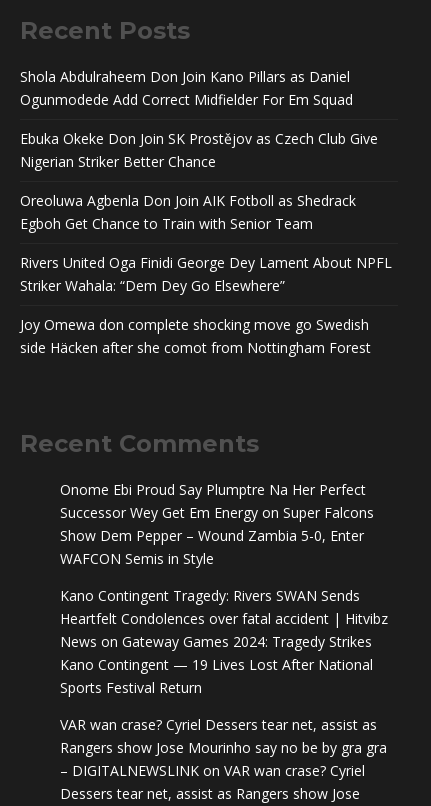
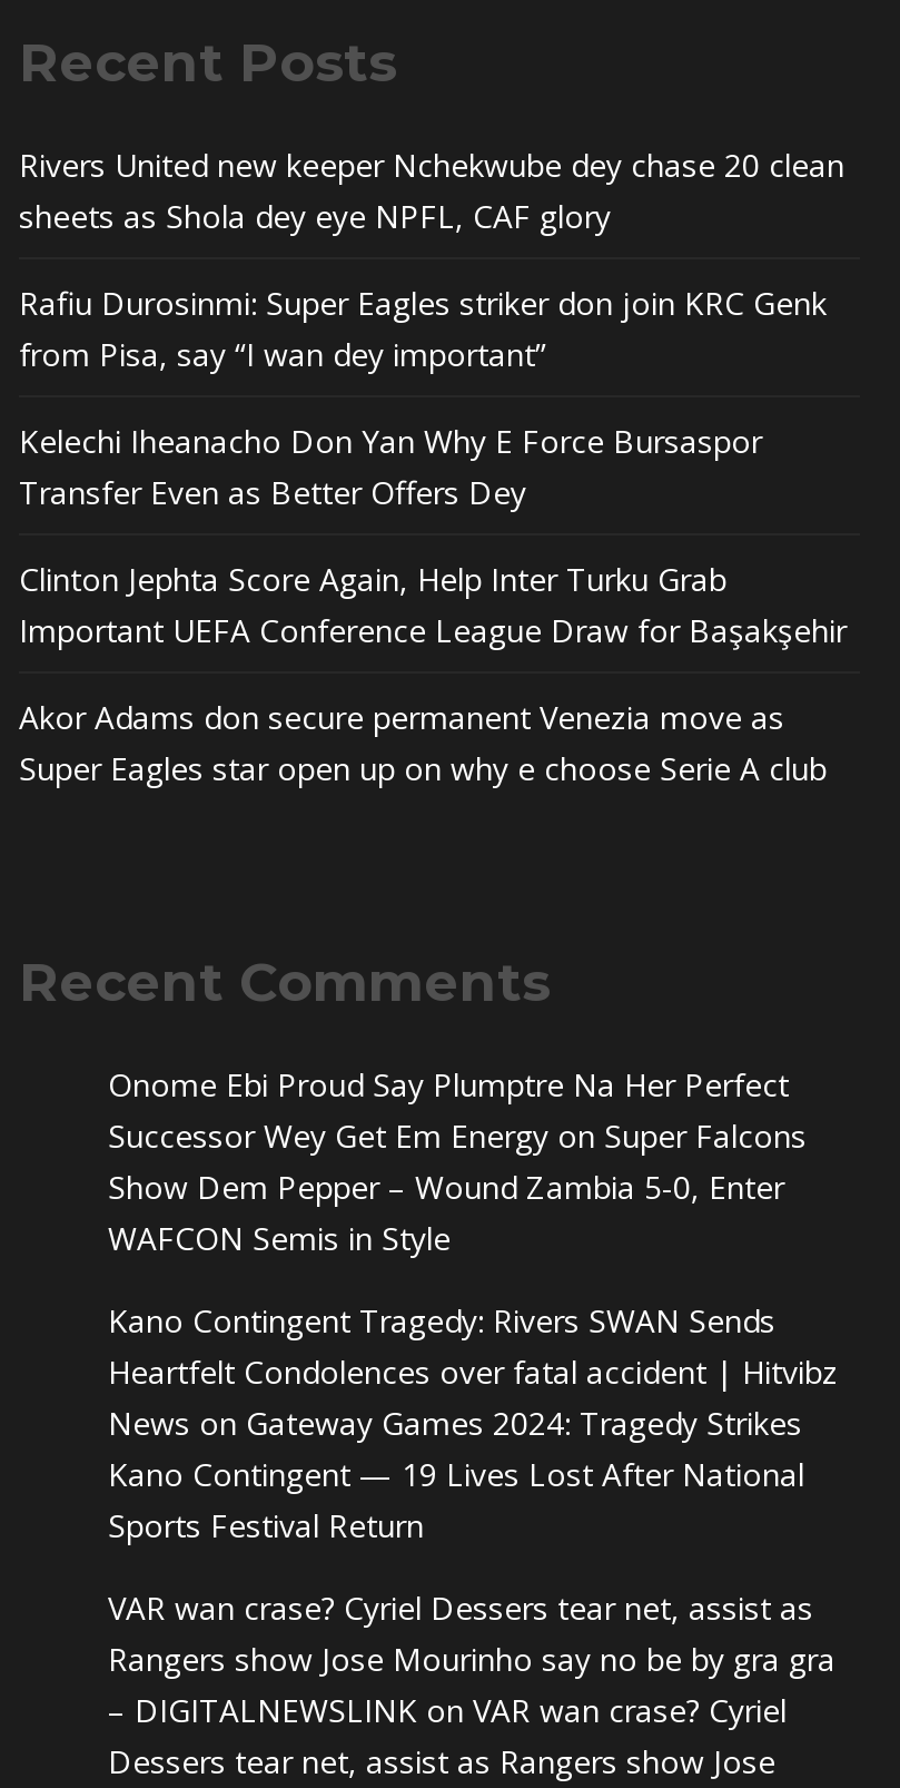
- Shola Abdulraheem Don Join Kano Pillars as Daniel
- Ogunmodede Add Correct Midfielder For Em Squad
+ Rivers United new keeper Nchekwube dey chase 20 clean
+ sheets as Shola dey eye NPFL, CAF glory

- Ebuka Okeke Don Join SK Prostějov as Czech Club Give
- Nigerian Striker Better Chance
+ Rafiu Durosinmi: Super Eagles striker don join KRC Genk
+ from Pisa, say “I wan dey important”

- Oreoluwa Agbenla Don Join AIK Fotboll as Shedrack
- Egboh Get Chance to Train with Senior Team
+ Kelechi Iheanacho Don Yan Why E Force Bursaspor
+ Transfer Even as Better Offers Dey

- Rivers United Oga Finidi George Dey Lament About NPFL
- Striker Wahala: “Dem Dey Go Elsewhere”
+ Clinton Jephta Score Again, Help Inter Turku Grab
+ Important UEFA Conference League Draw for Başakşehir

- Joy Omewa don complete shocking move go Swedish
- side Häcken after she comot from Nottingham Forest
+ Akor Adams don secure permanent Venezia move as
+ Super Eagles star open up on why e choose Serie A club
